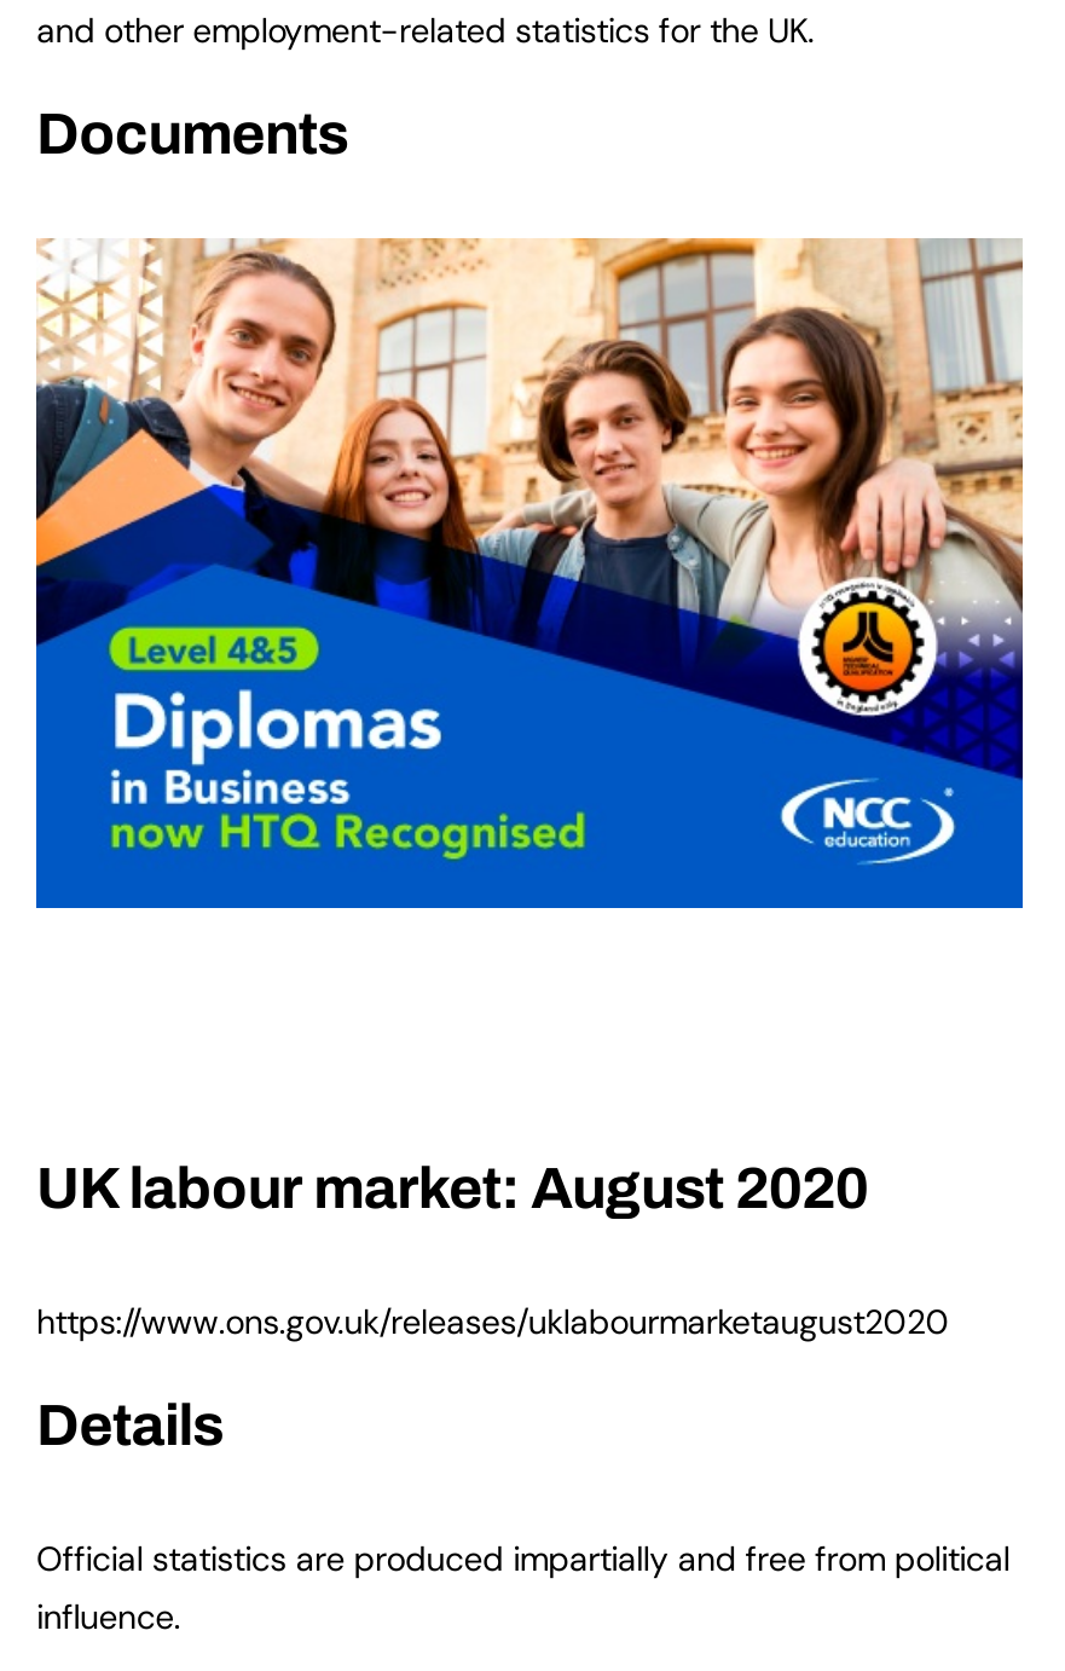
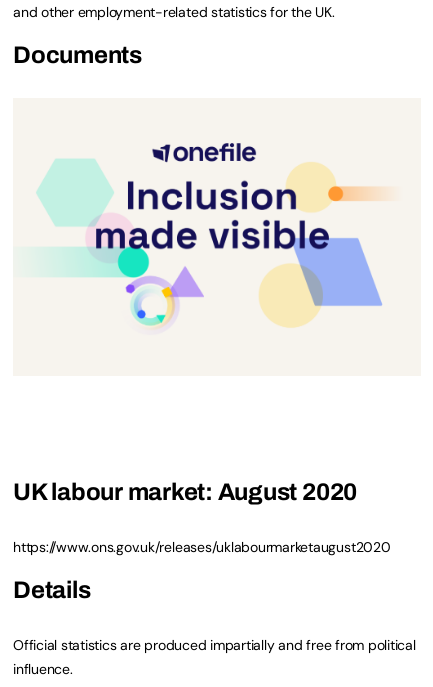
- [image]
+ [image]
